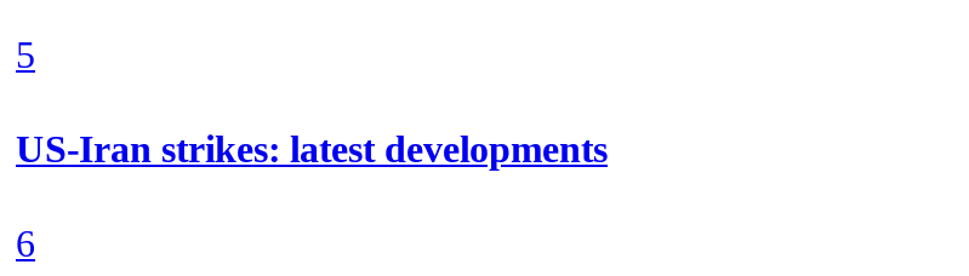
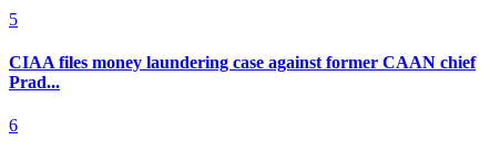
- US-Iran strikes: latest developments
+ CIAA files money laundering case against former CAAN chief
+ Prad...
